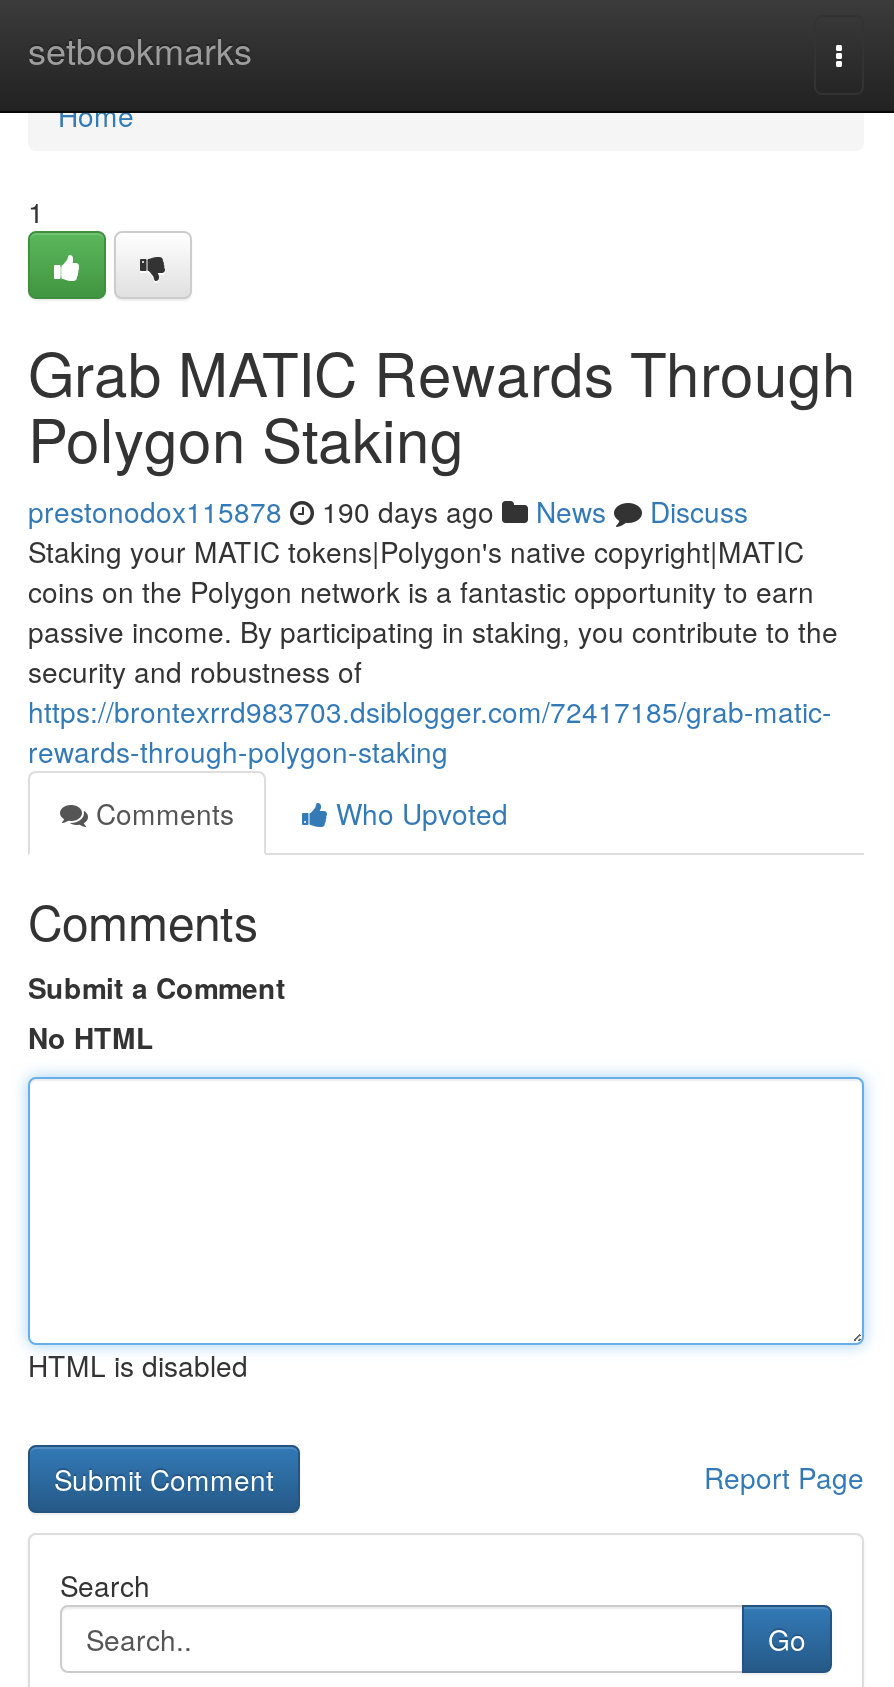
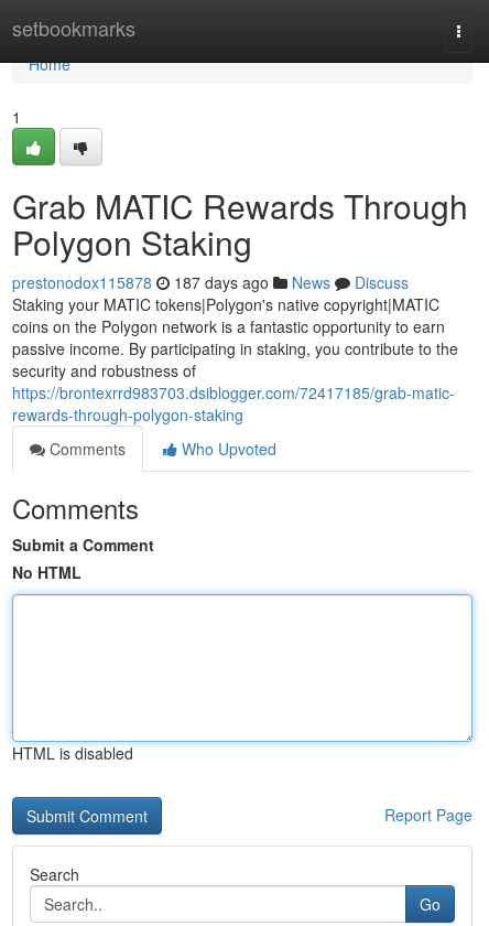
- prestonodox115878 190 days ago News Discuss
+ prestonodox115878 187 days ago News Discuss
